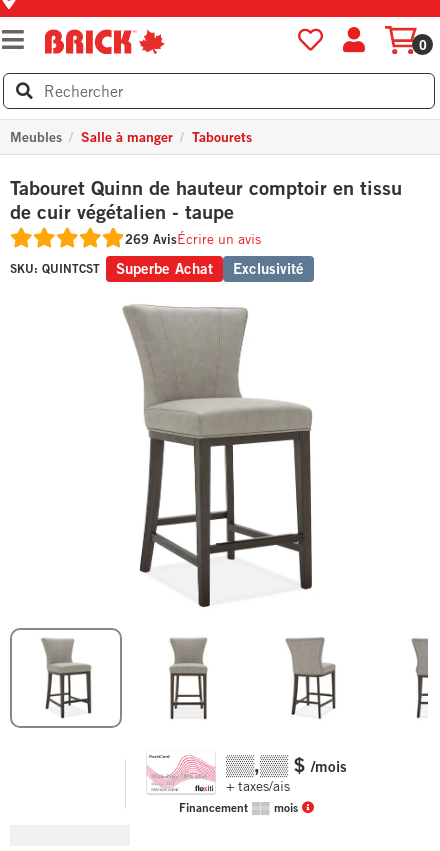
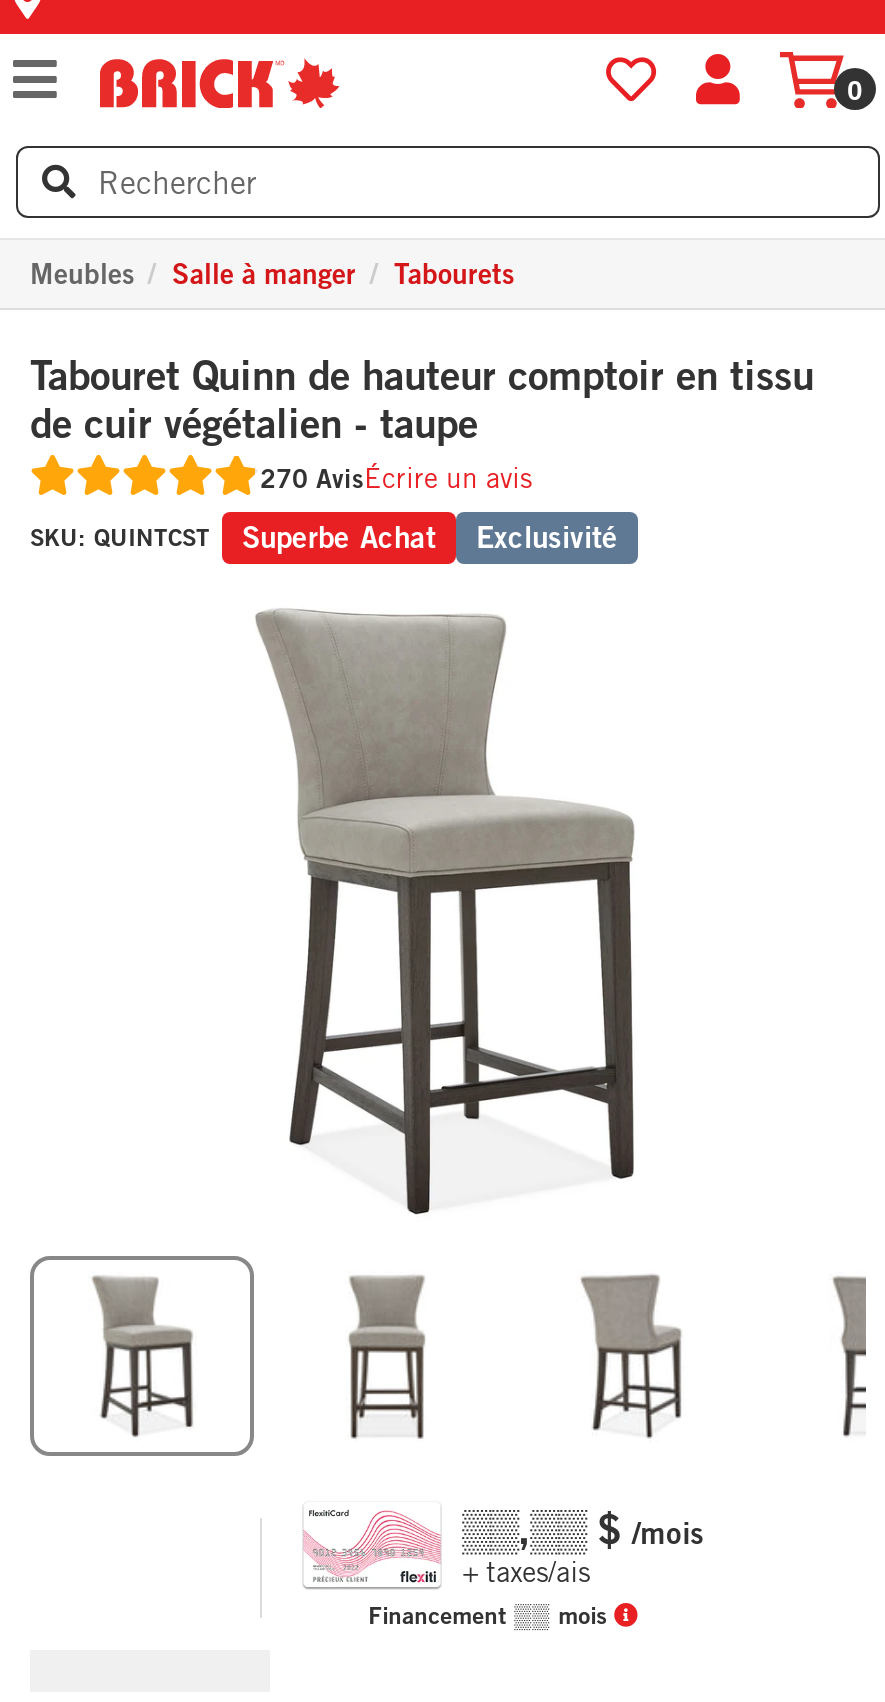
- 269 AvisÉcrire un avis
+ 270 AvisÉcrire un avis
